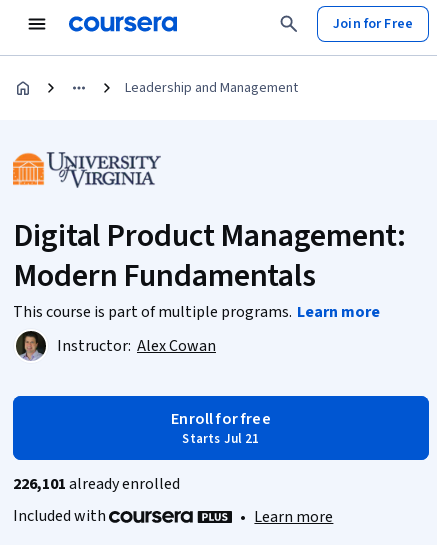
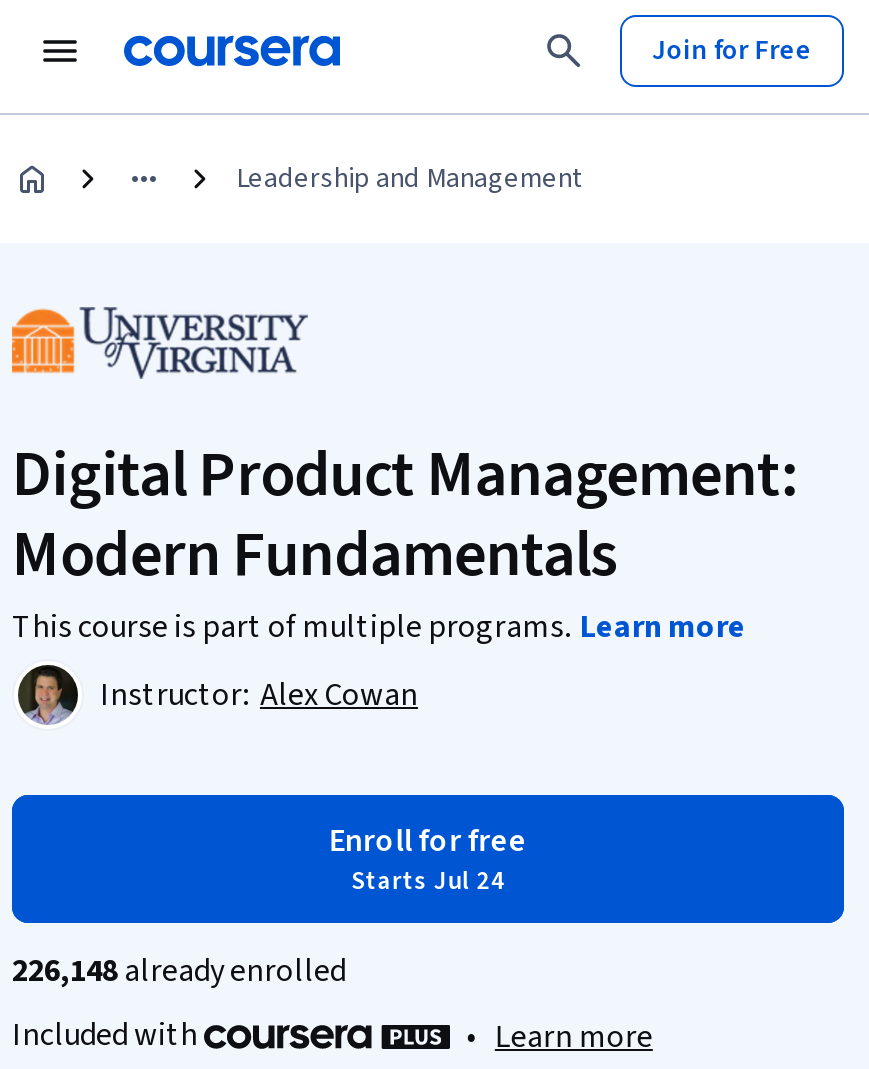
- Starts Jul 21
+ Starts Jul 24

- 226,101 already enrolled
+ 226,148 already enrolled
